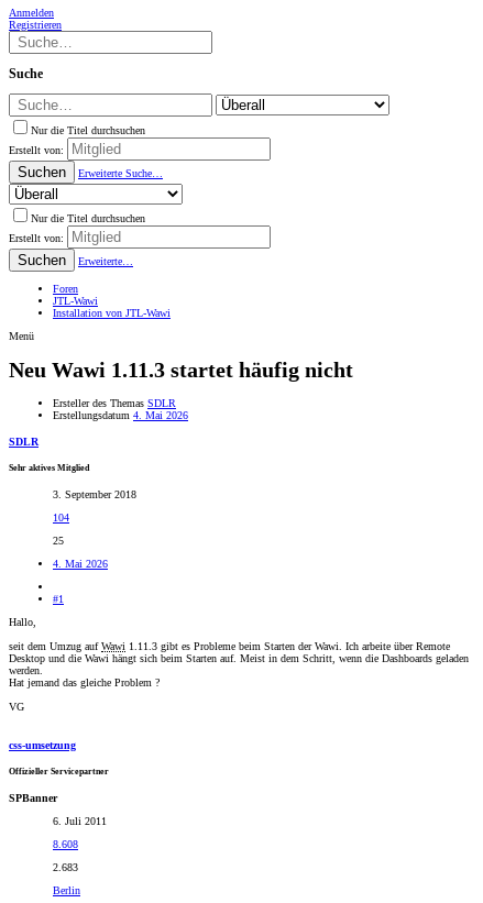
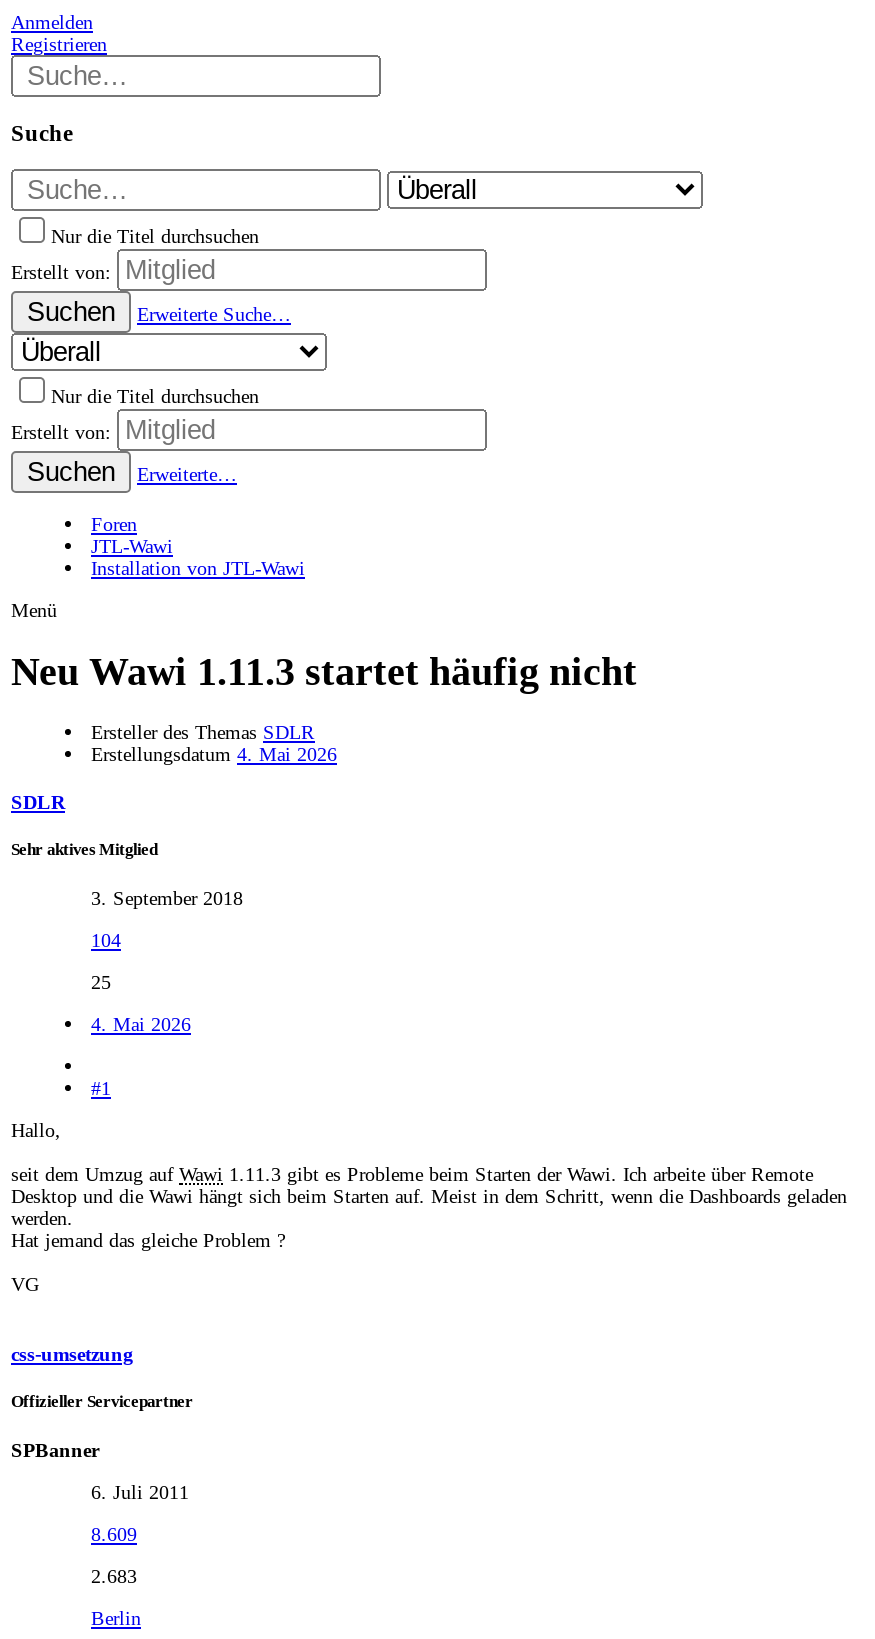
- 8.608
+ 8.609
